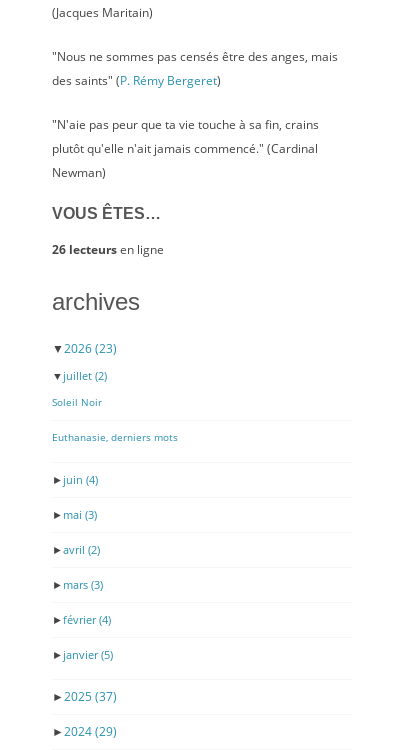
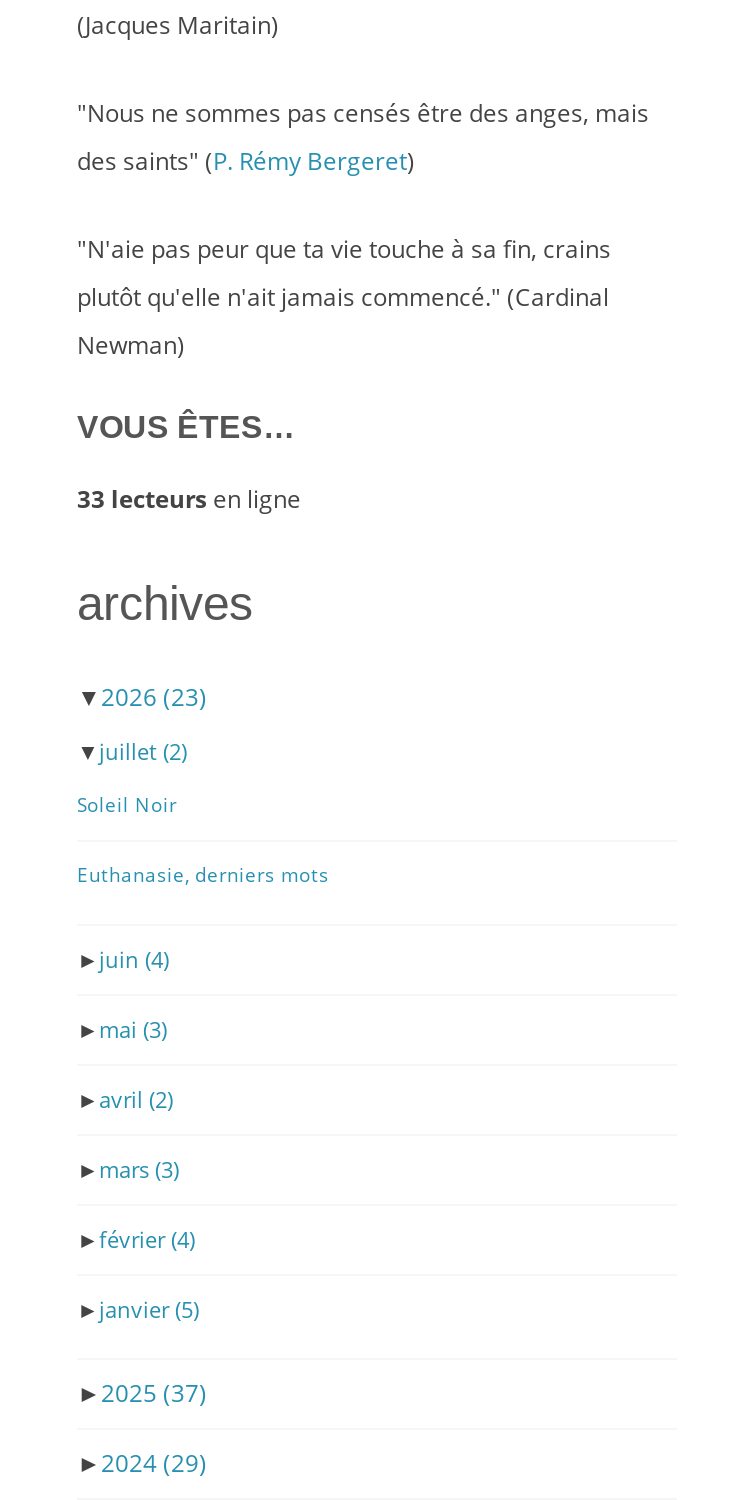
- 26 lecteurs en ligne
+ 33 lecteurs en ligne
